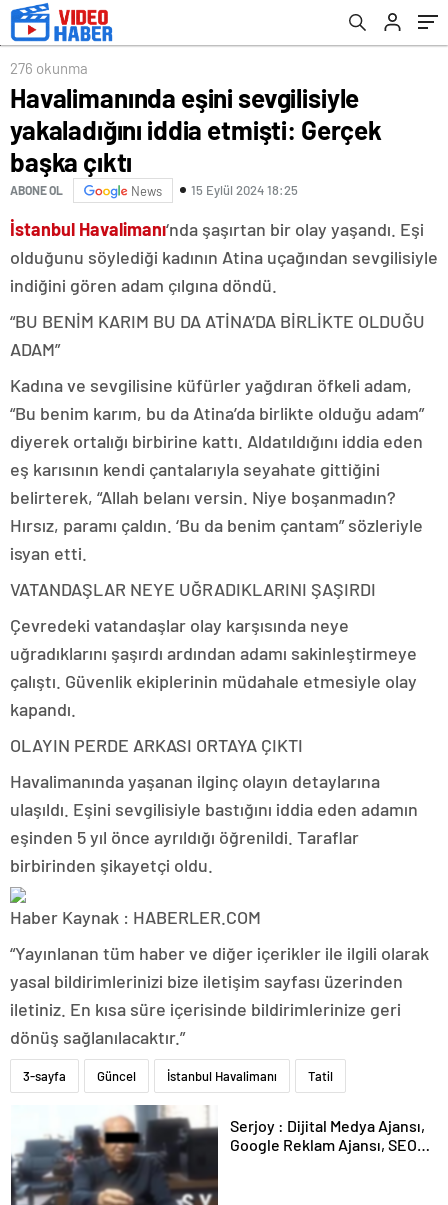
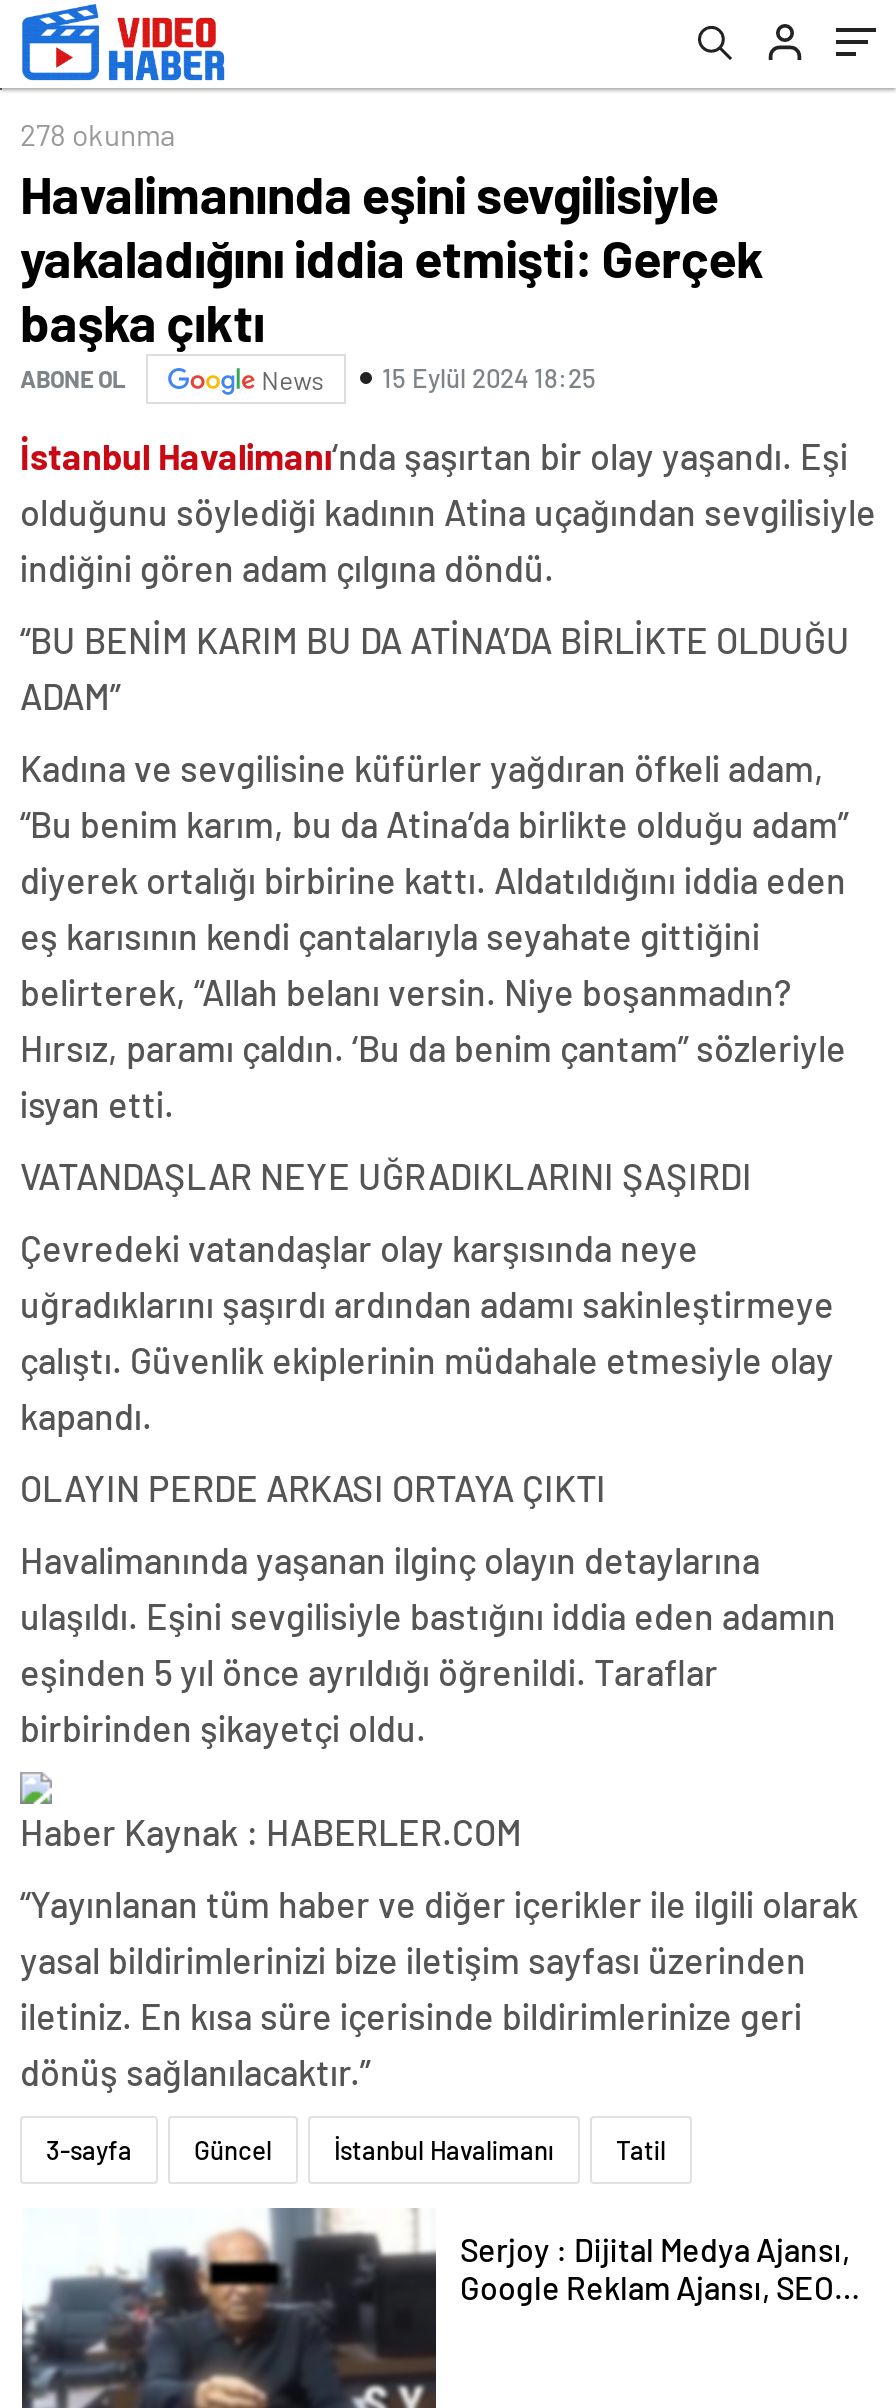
- 276 okunma
+ 278 okunma
